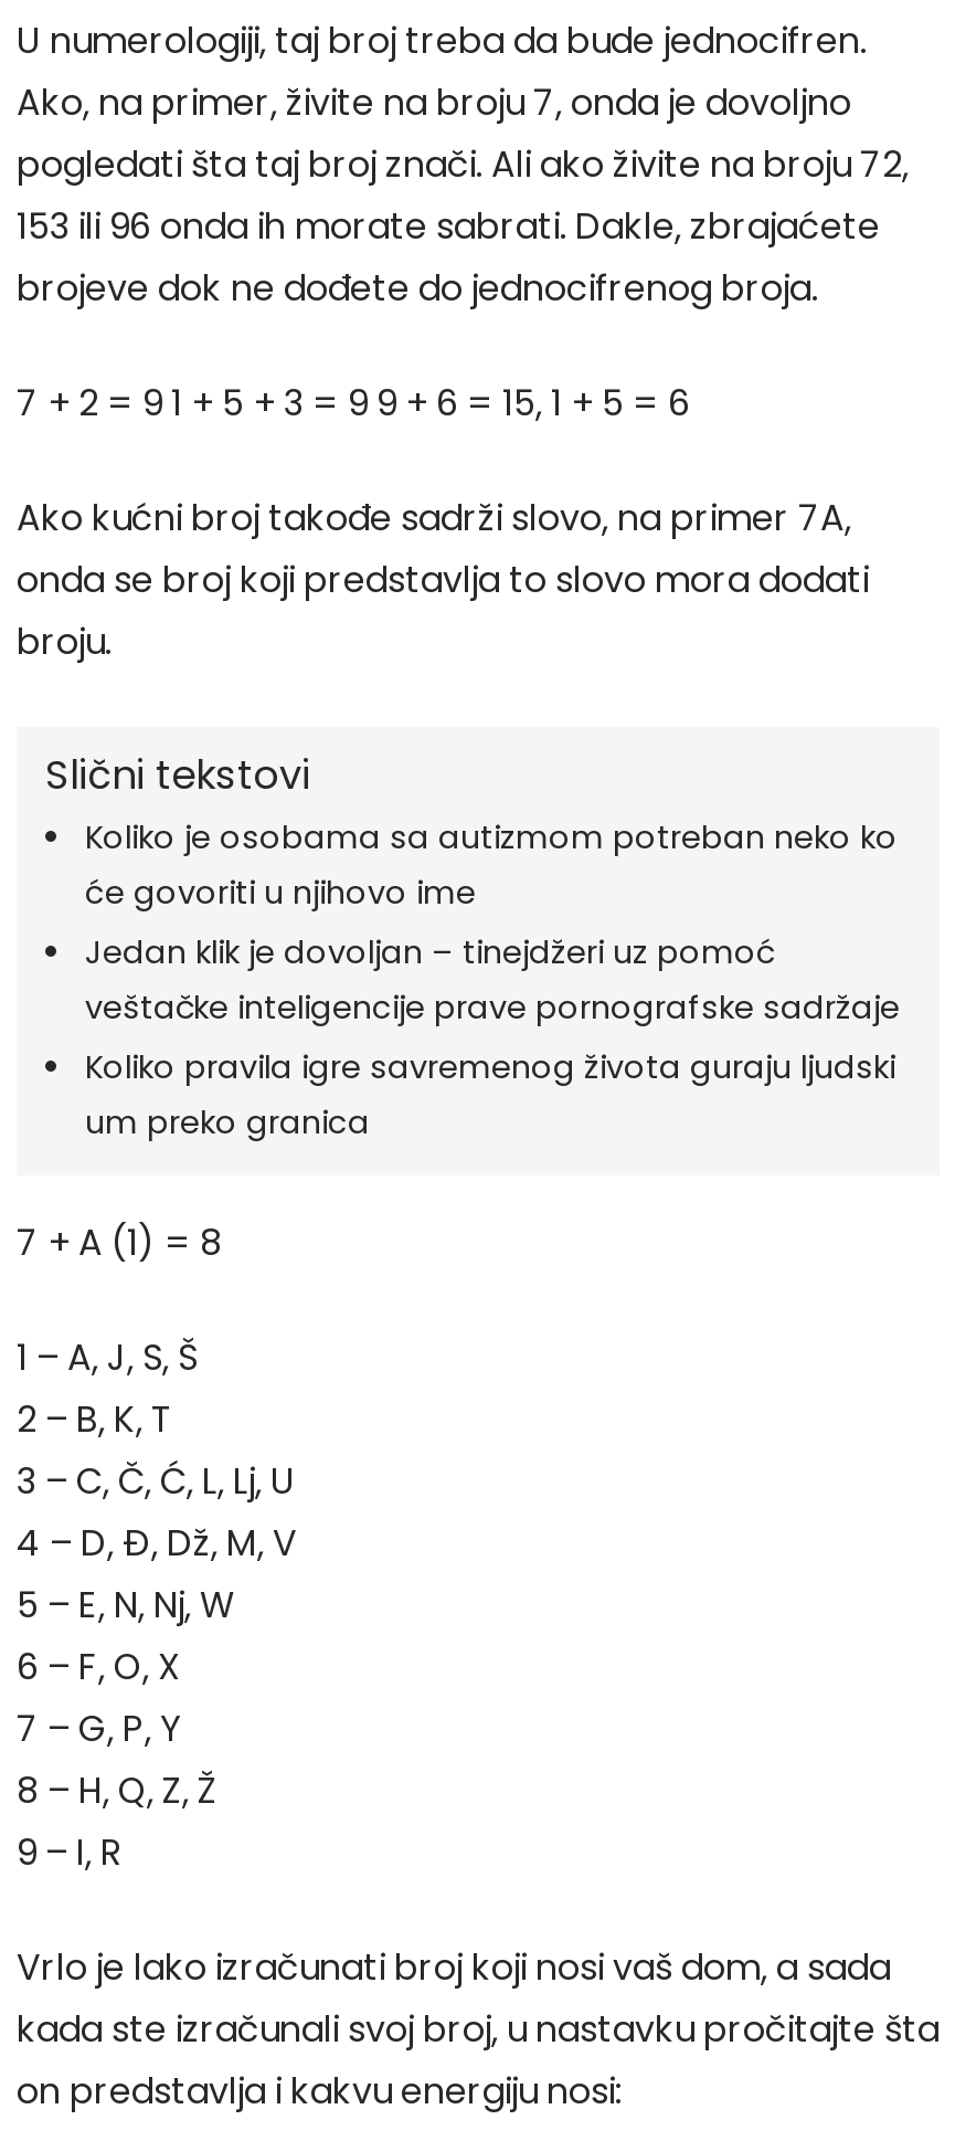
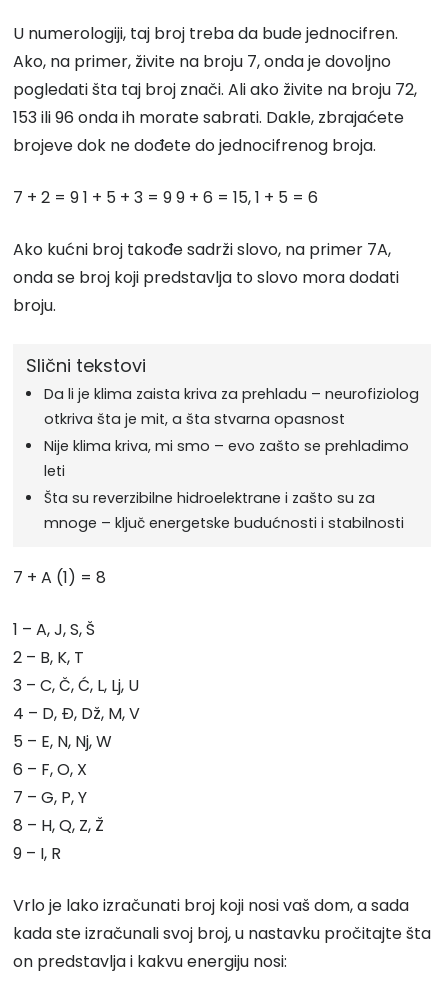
- Koliko je osobama sa autizmom potreban neko ko
- će govoriti u njihovo ime
- Jedan klik je dovoljan – tinejdžeri uz pomoć
- veštačke inteligencije prave pornografske sadržaje
- Koliko pravila igre savremenog života guraju ljudski
- um preko granica
+ Da li je klima zaista kriva za prehladu – neurofiziolog
+ otkriva šta je mit, a šta stvarna opasnost
+ Nije klima kriva, mi smo – evo zašto se prehladimo
+ leti
+ Šta su reverzibilne hidroelektrane i zašto su za
+ mnoge – ključ energetske budućnosti i stabilnosti
